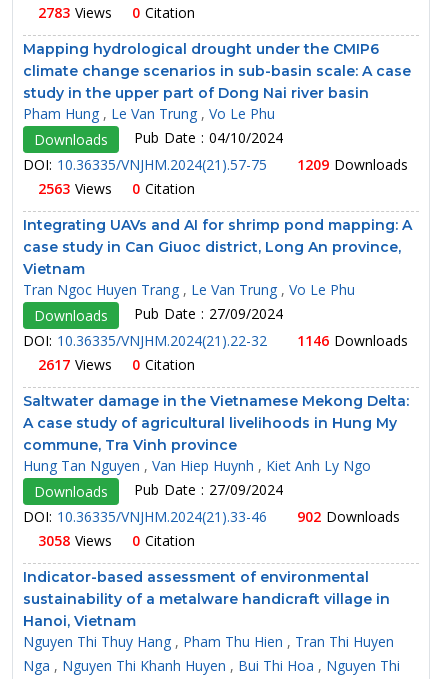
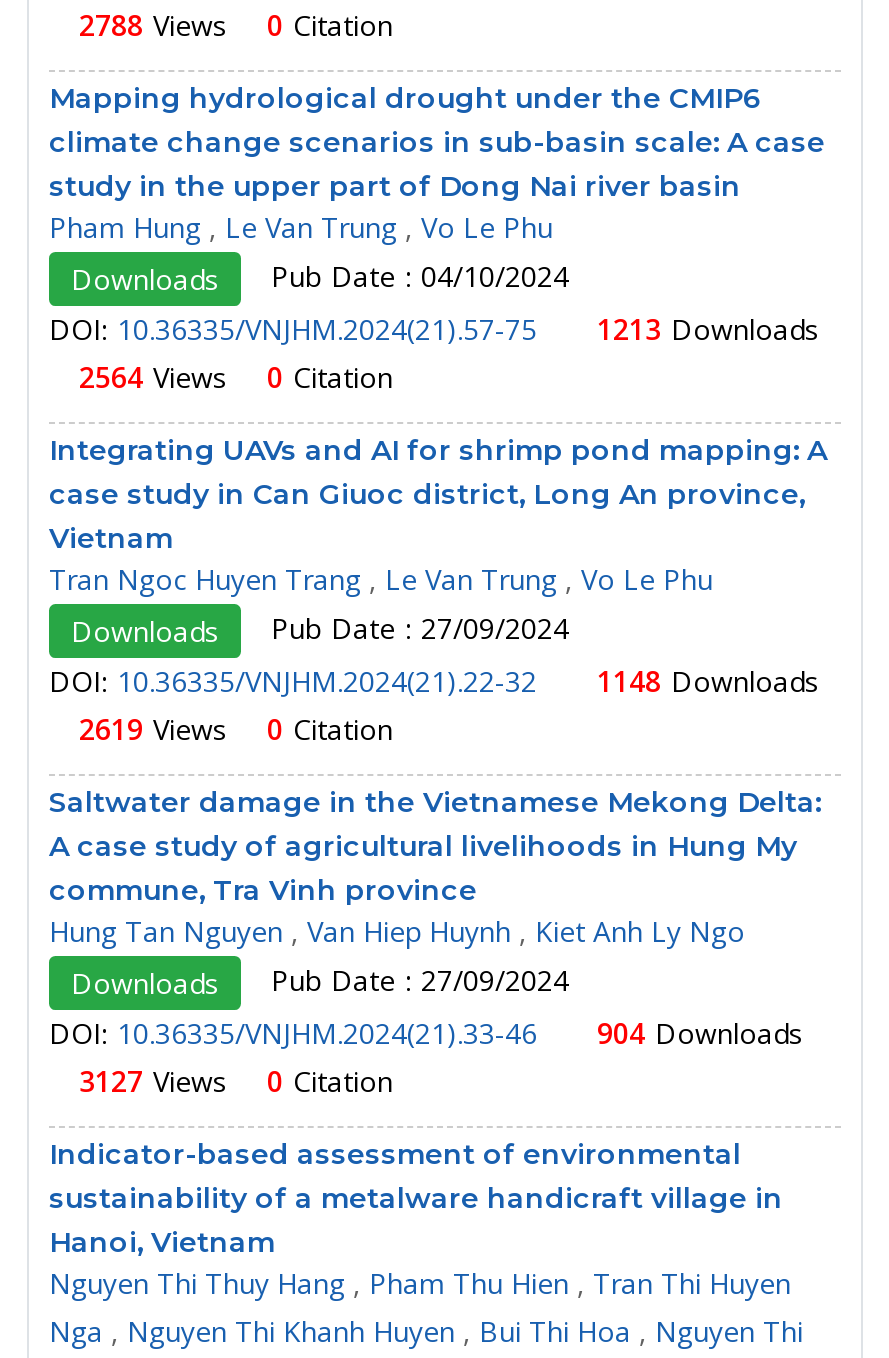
- 2783 Views 0 Citation
+ 2788 Views 0 Citation

- DOI: 10.36335/VNJHM.2024(21).57-75 1209 Downloads
+ DOI: 10.36335/VNJHM.2024(21).57-75 1213 Downloads

- 2563 Views 0 Citation
+ 2564 Views 0 Citation

- DOI: 10.36335/VNJHM.2024(21).22-32 1146 Downloads
+ DOI: 10.36335/VNJHM.2024(21).22-32 1148 Downloads

- 2617 Views 0 Citation
+ 2619 Views 0 Citation

- DOI: 10.36335/VNJHM.2024(21).33-46 902 Downloads
+ DOI: 10.36335/VNJHM.2024(21).33-46 904 Downloads

- 3058 Views 0 Citation
+ 3127 Views 0 Citation
